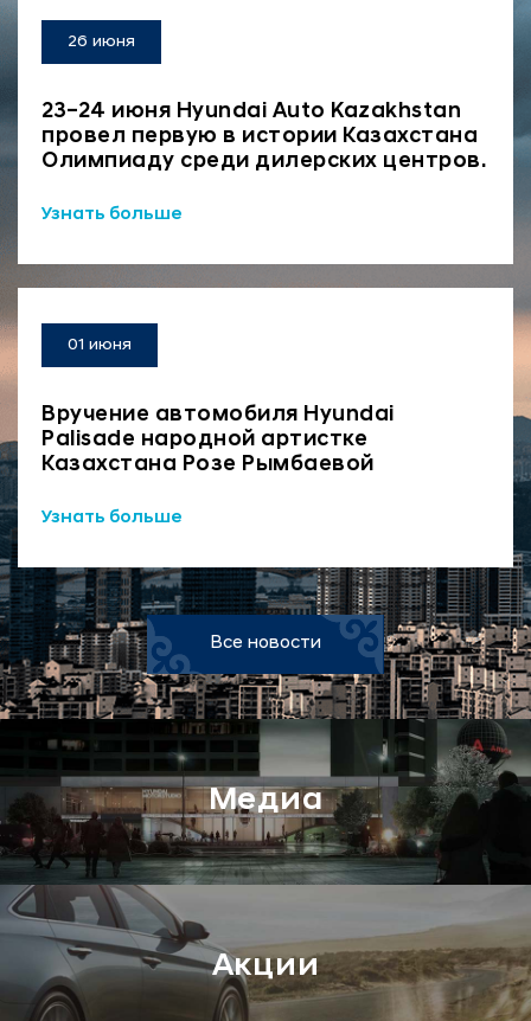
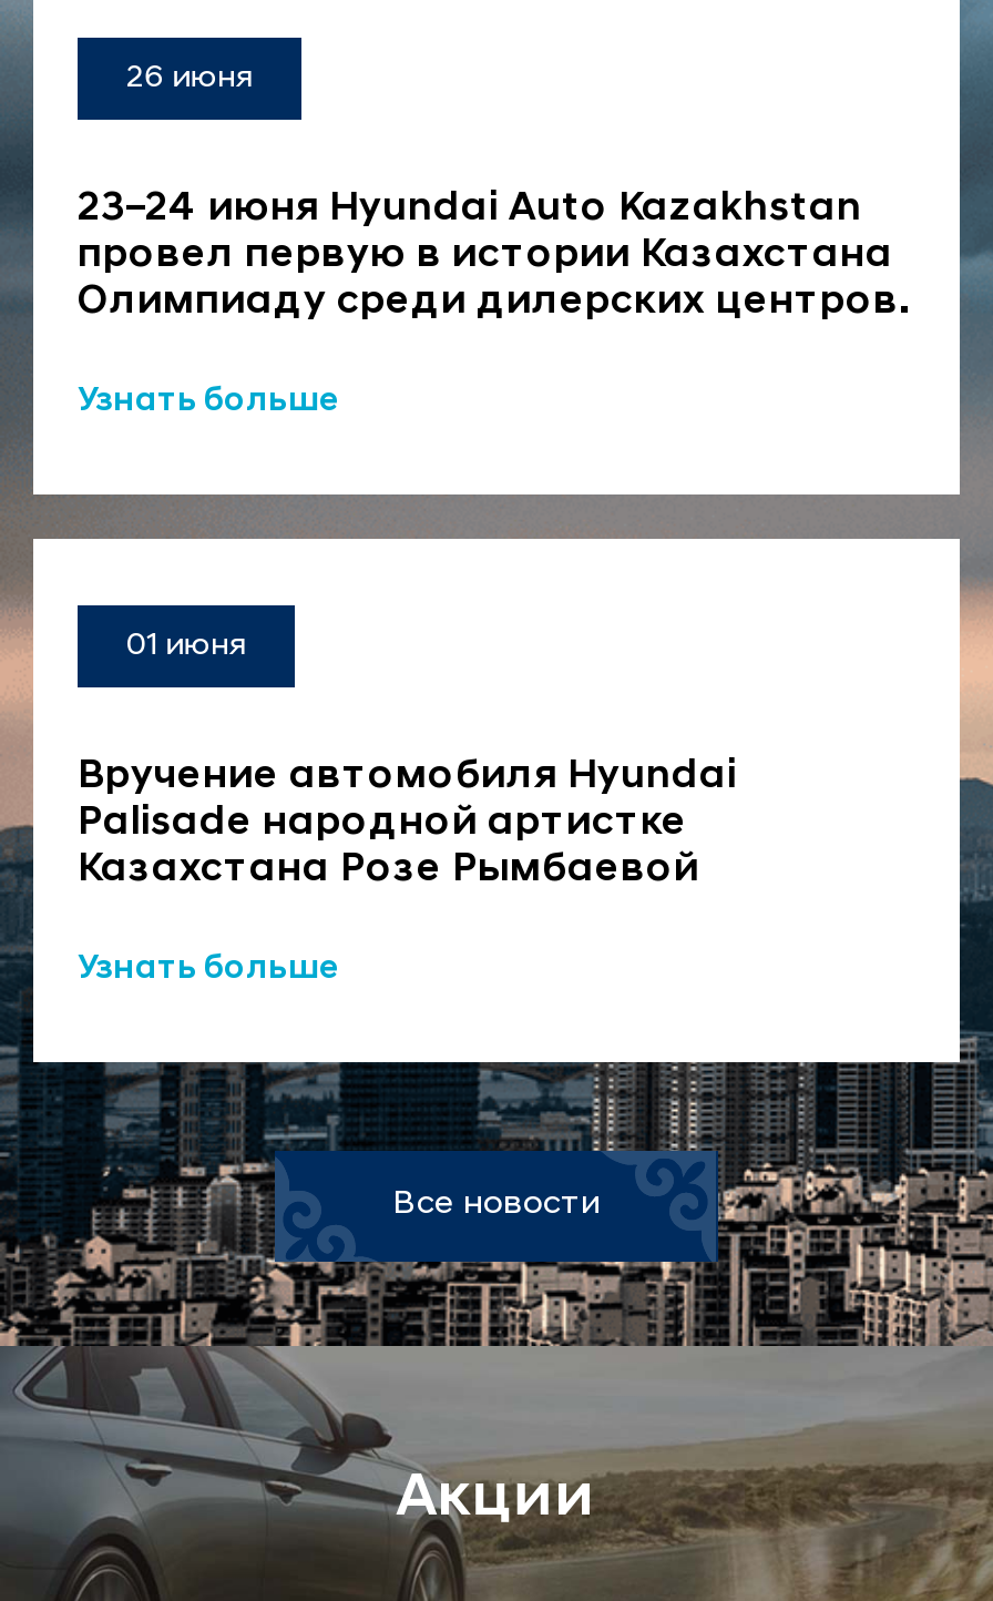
- [image]
- Медиа
